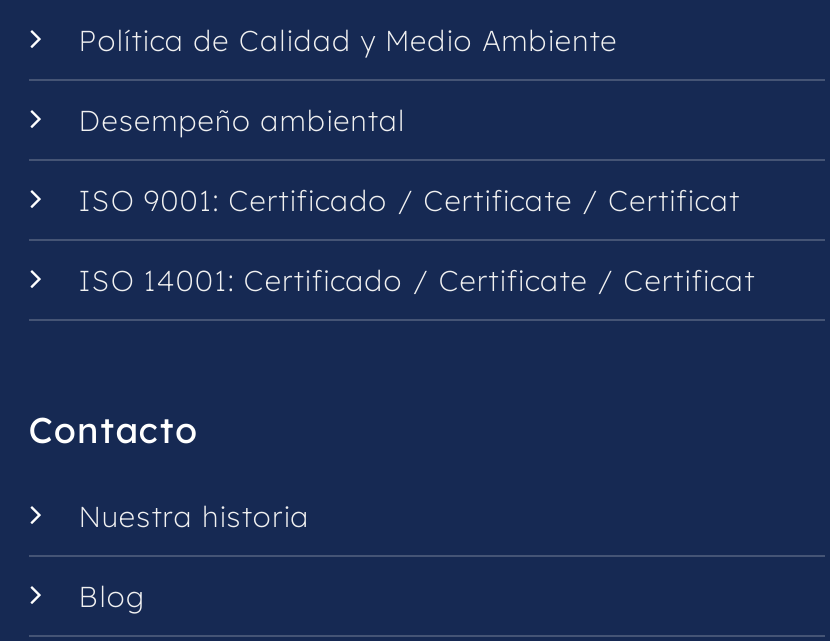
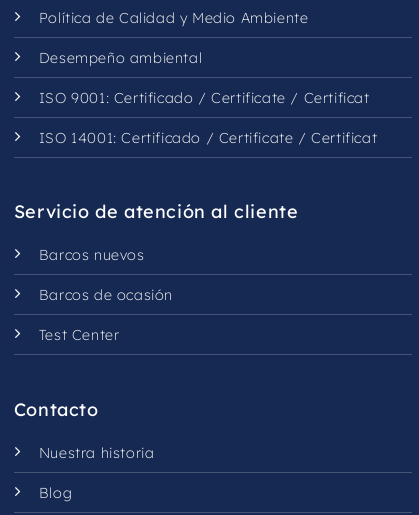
+ Servicio de atención al cliente
+ Barcos nuevos
+ Barcos de ocasión
+ Test Center
